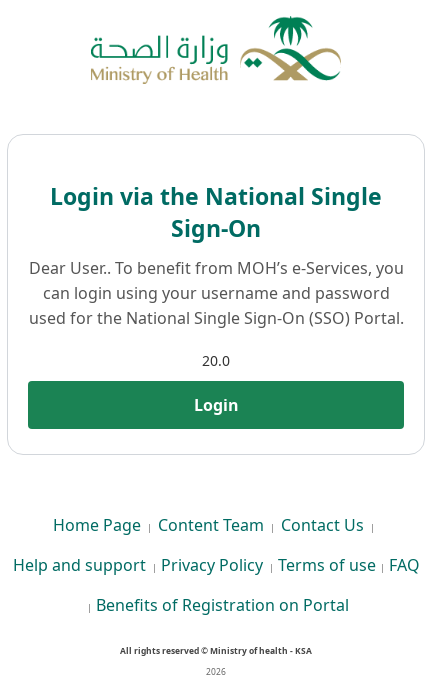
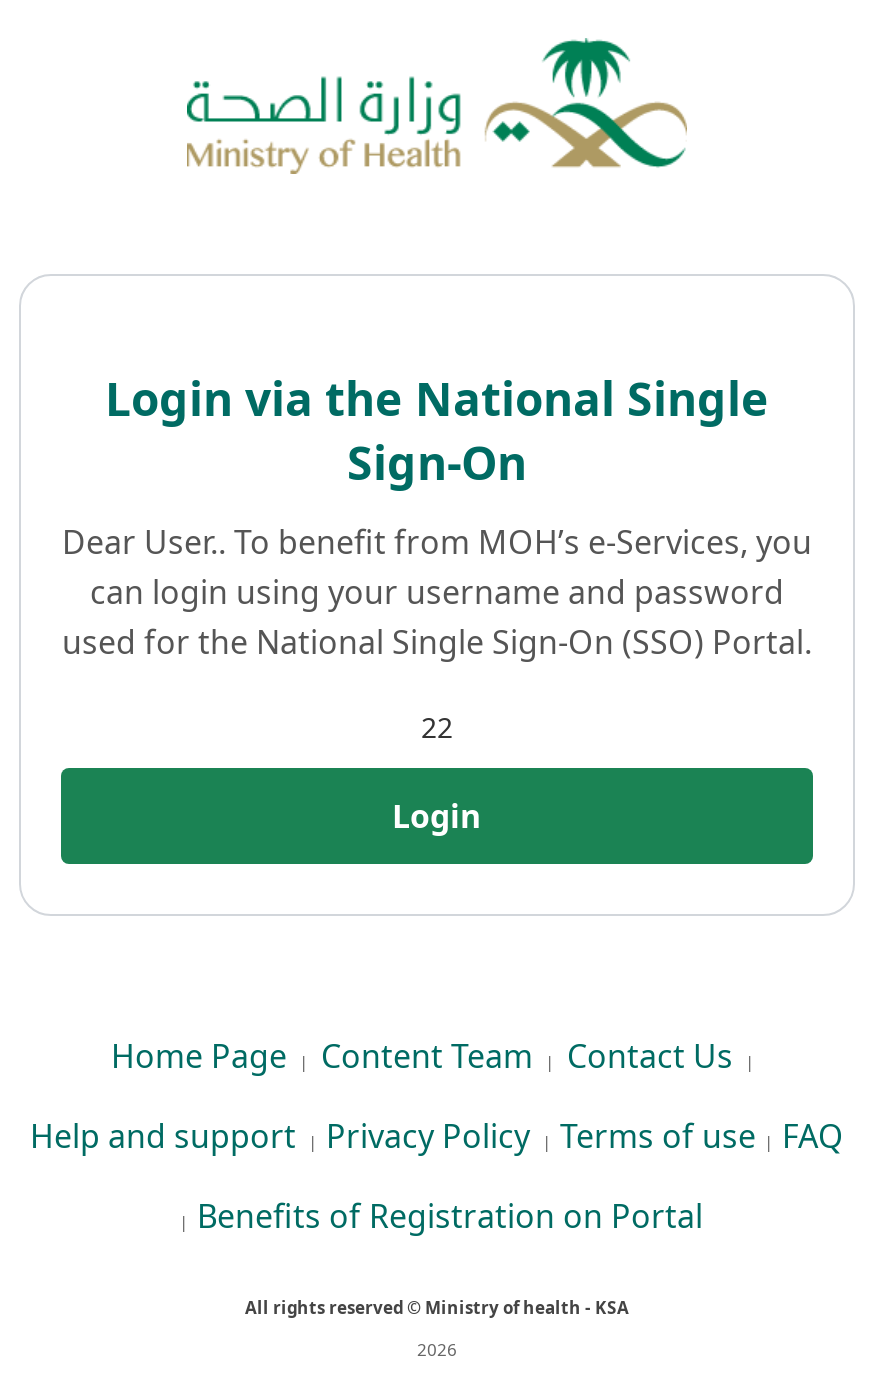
- 20.0
+ 22
